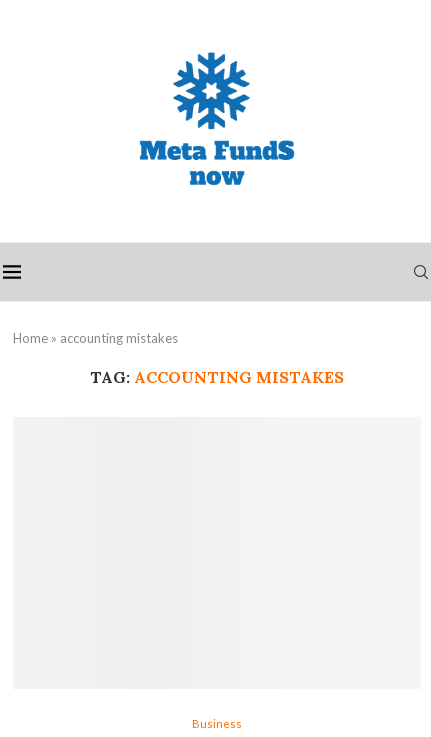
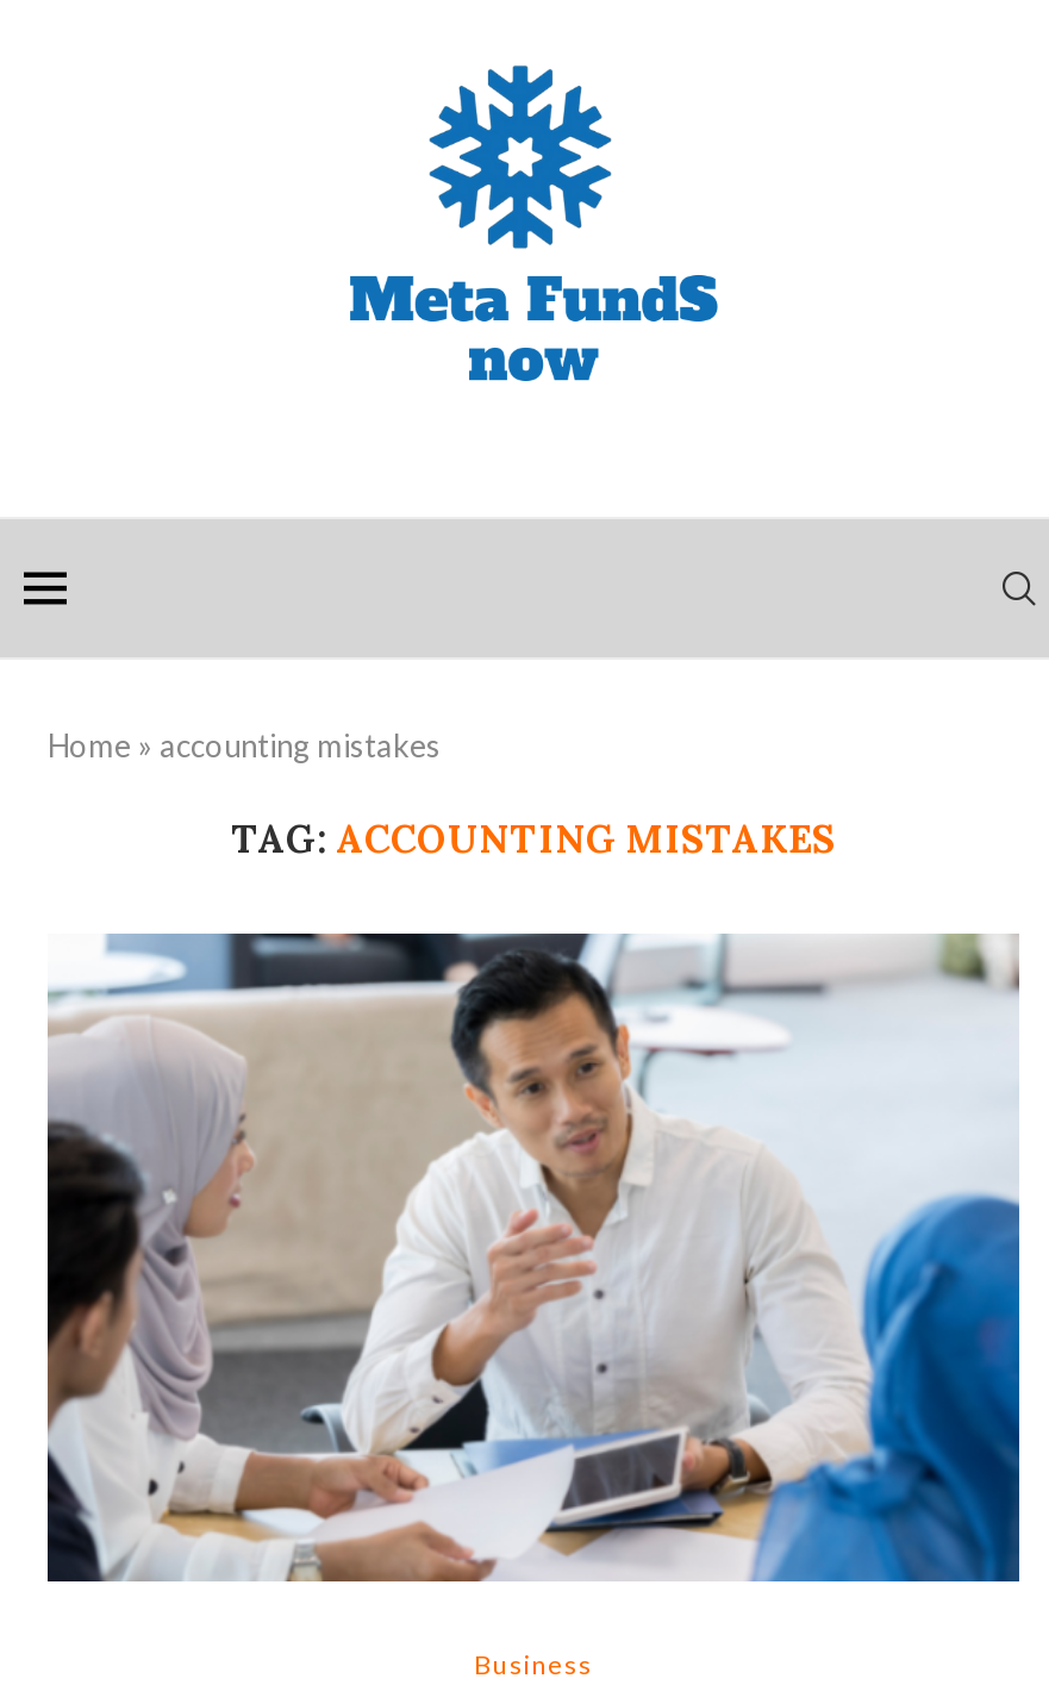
+ [image]
